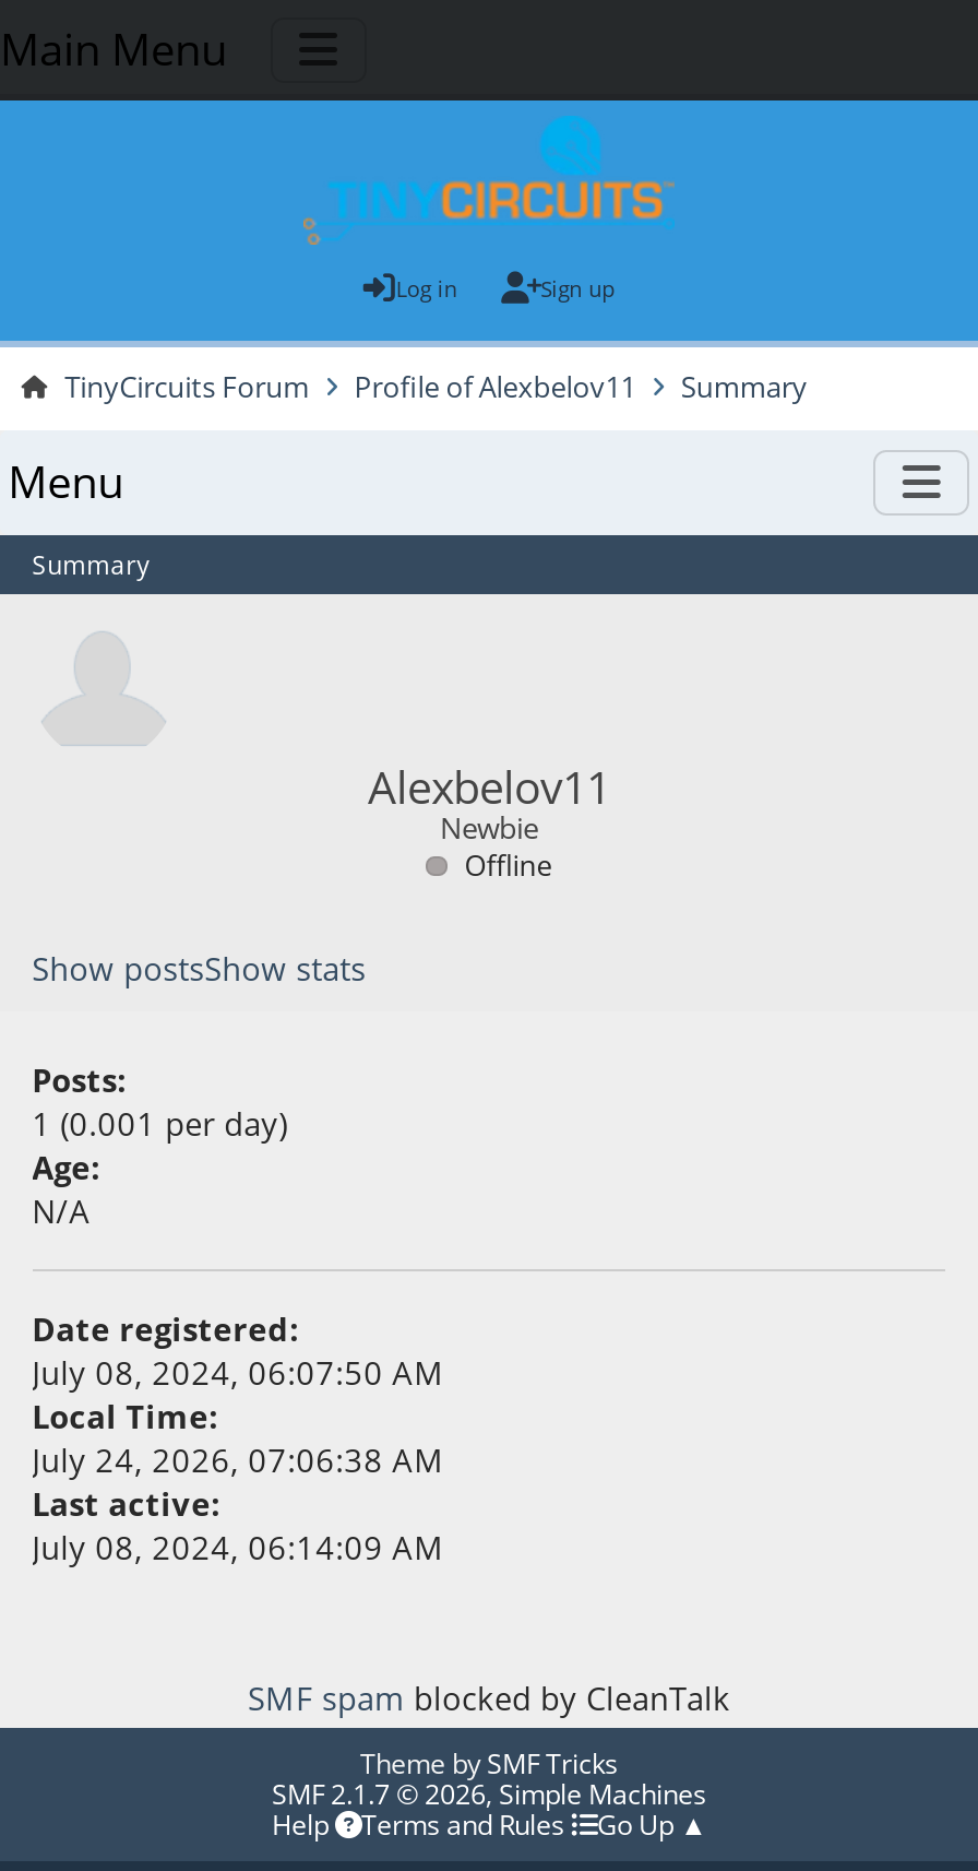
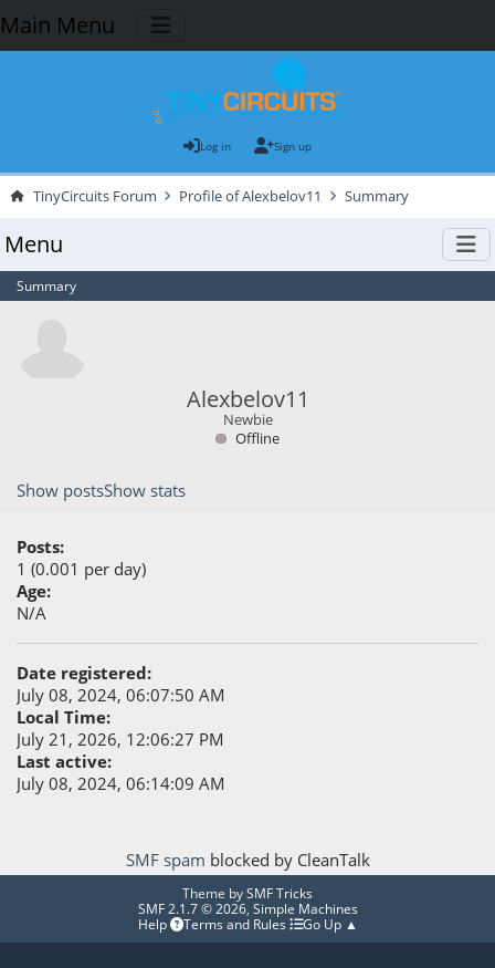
- July 24, 2026, 07:06:38 AM
+ July 21, 2026, 12:06:27 PM
